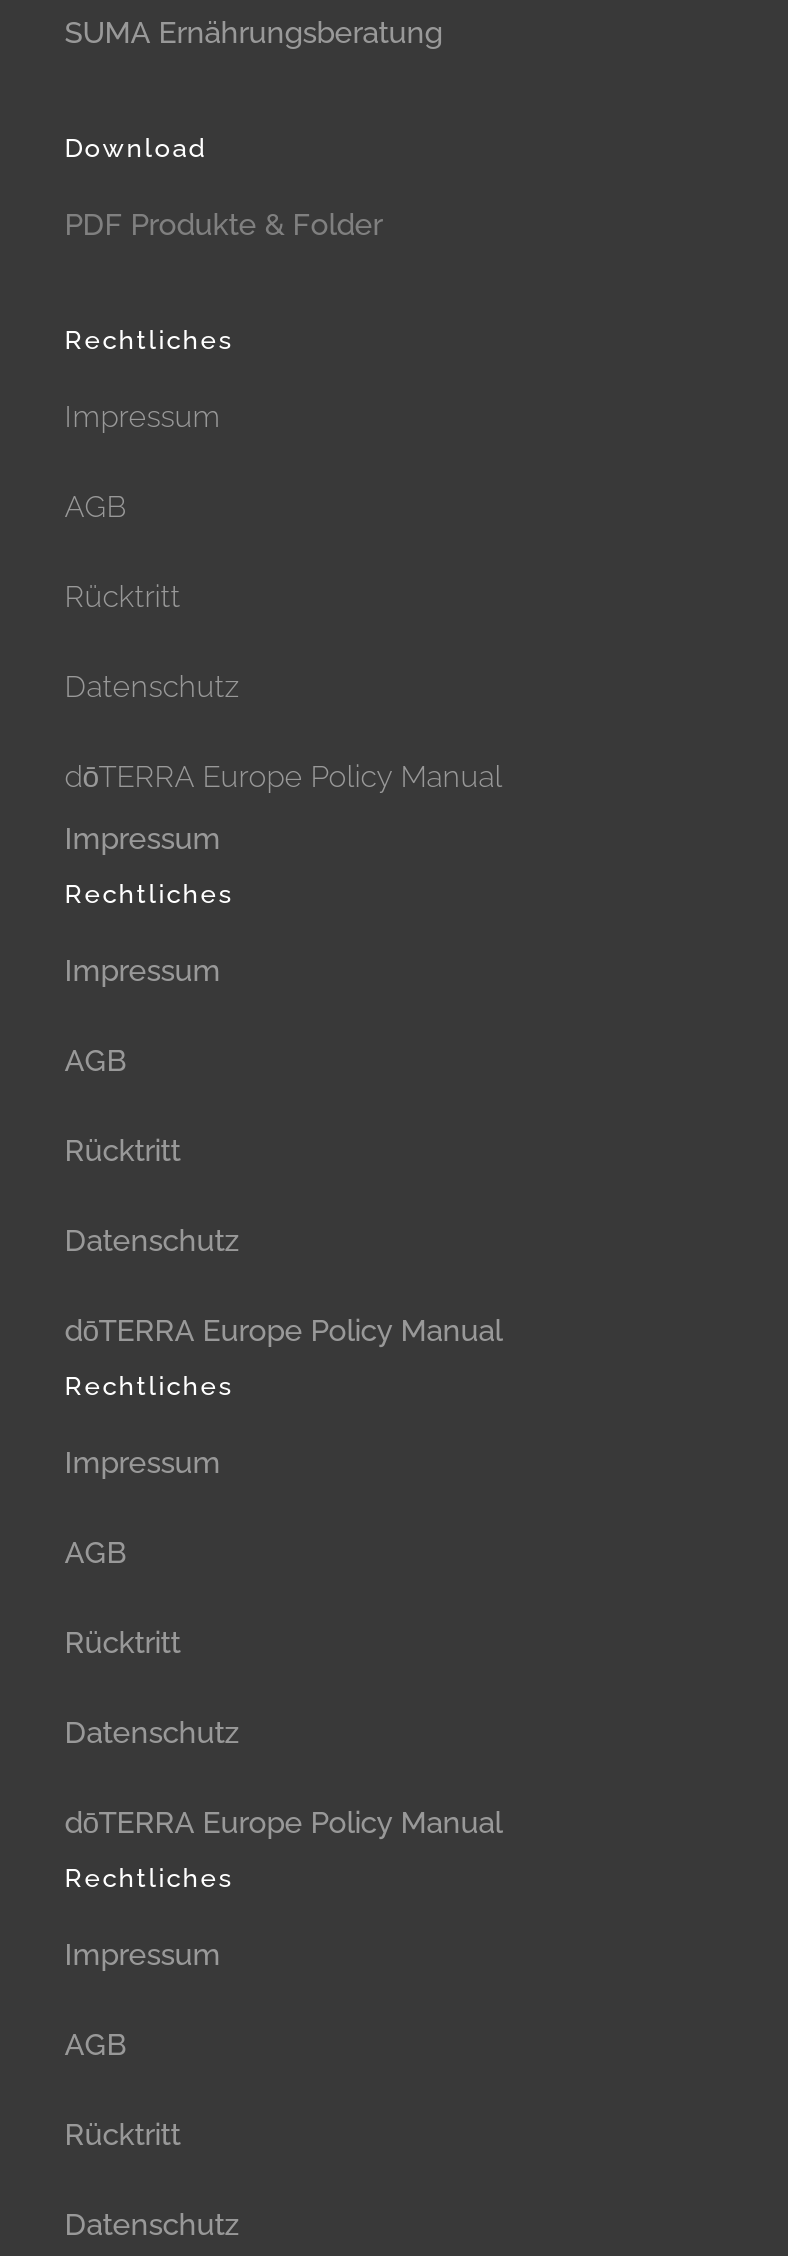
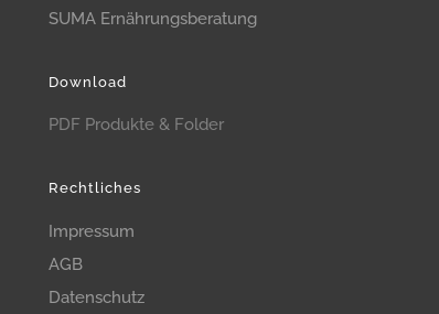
- Rücktritt
- Datenschutz
- dōTERRA Europe Policy Manual
- Impressum
- Rechtliches
- Impressum
- AGB
- Rücktritt
- Datenschutz
- dōTERRA Europe Policy Manual
- Rechtliches
- Impressum
- AGB
- Rücktritt
- Datenschutz
- dōTERRA Europe Policy Manual
- Rechtliches
- Impressum
- AGB
- Rücktritt
